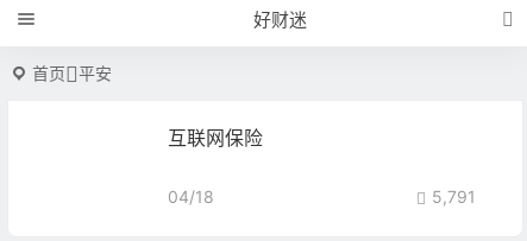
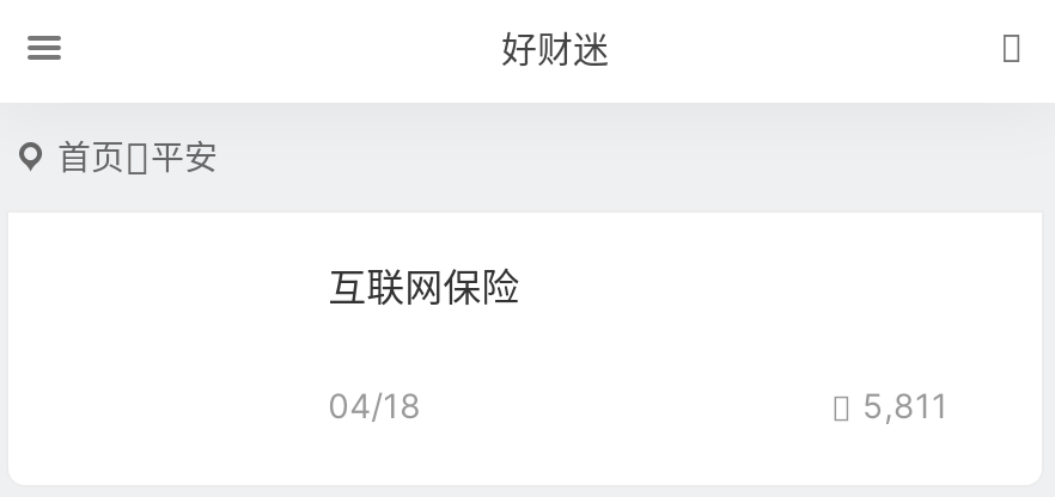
- 5,791
+ 5,811
